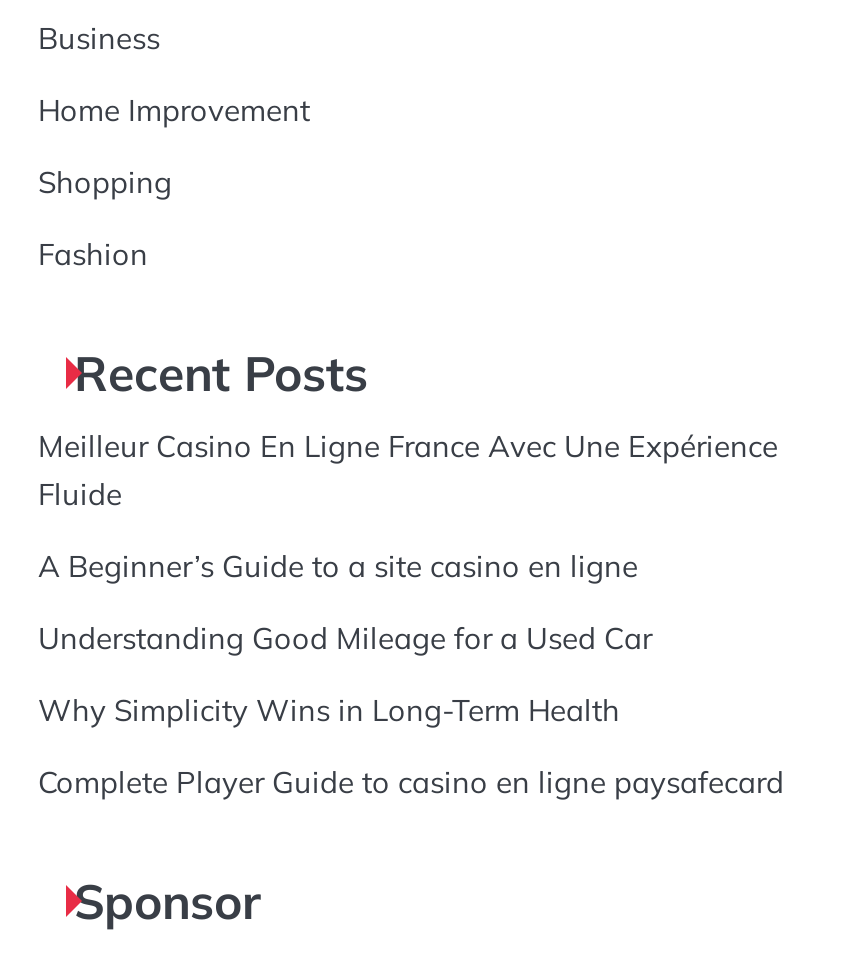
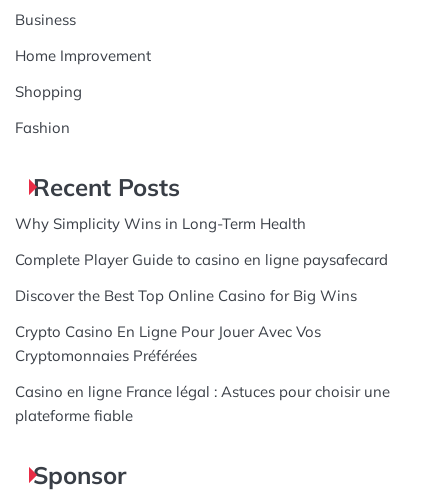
- Meilleur Casino En Ligne France Avec Une Expérience
- Fluide
- A Beginner’s Guide to a site casino en ligne
- Understanding Good Mileage for a Used Car

moved up: Why Simplicity Wins in Long-Term Health | Complete Player Guide to casino en ligne paysafecard

+ Discover the Best Top Online Casino for Big Wins
+ Crypto Casino En Ligne Pour Jouer Avec Vos
+ Cryptomonnaies Préférées
+ Casino en ligne France légal : Astuces pour choisir une
+ plateforme fiable
